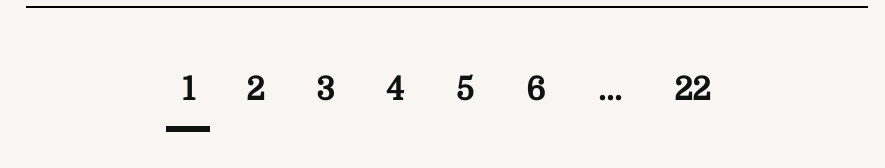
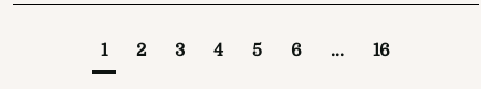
- 22
+ 16
